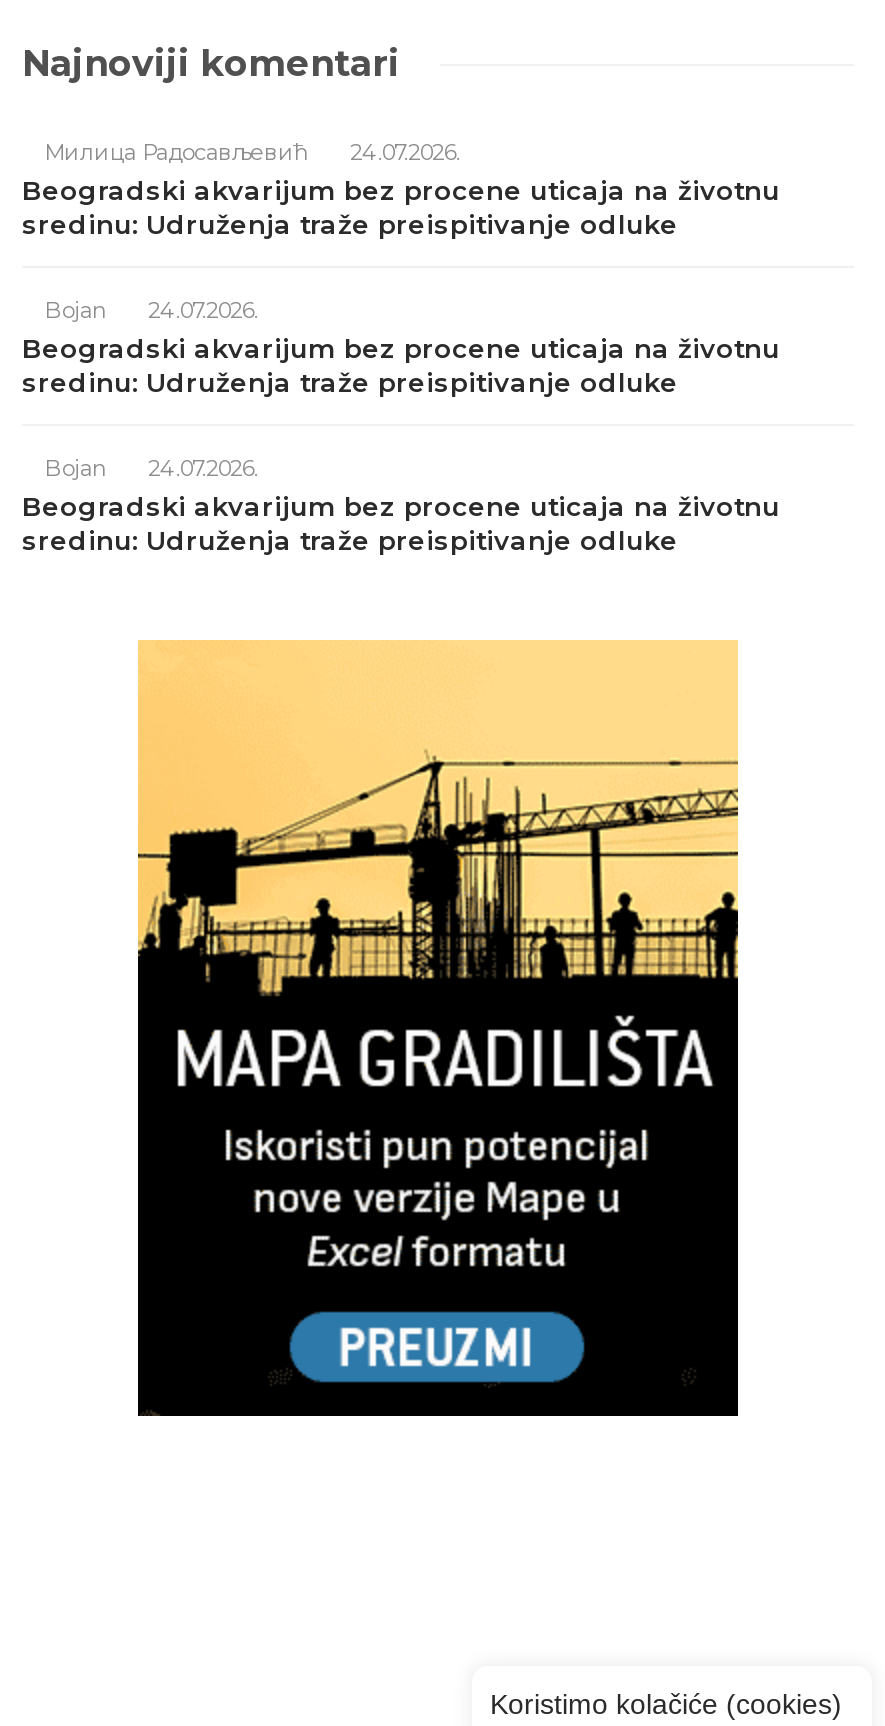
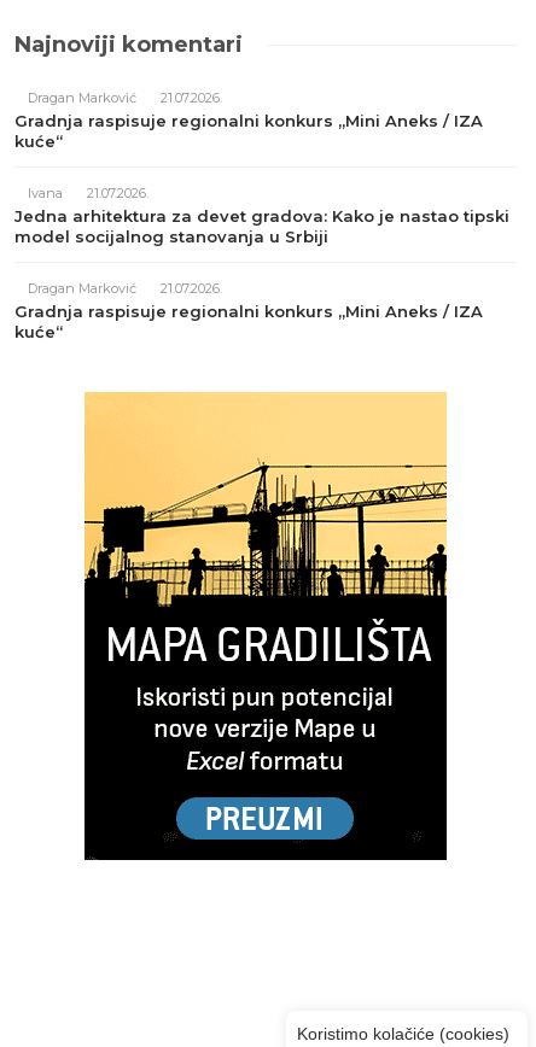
- Милица Радосављевић
- 24.07.2026.
- Beogradski akvarijum bez procene uticaja na životnu
- sredinu: Udruženja traže preispitivanje odluke
+ Dragan Marković
+ 21.07.2026.
+ Gradnja raspisuje regionalni konkurs „Mini Aneks / IZA
+ kuće“

- Bojan
- 24.07.2026.
- Beogradski akvarijum bez procene uticaja na životnu
- sredinu: Udruženja traže preispitivanje odluke
+ Ivana
+ 21.07.2026.
+ Jedna arhitektura za devet gradova: Kako je nastao tipski
+ model socijalnog stanovanja u Srbiji

- Bojan
- 24.07.2026.
- Beogradski akvarijum bez procene uticaja na životnu
- sredinu: Udruženja traže preispitivanje odluke
+ Dragan Marković
+ 21.07.2026.
+ Gradnja raspisuje regionalni konkurs „Mini Aneks / IZA
+ kuće“
